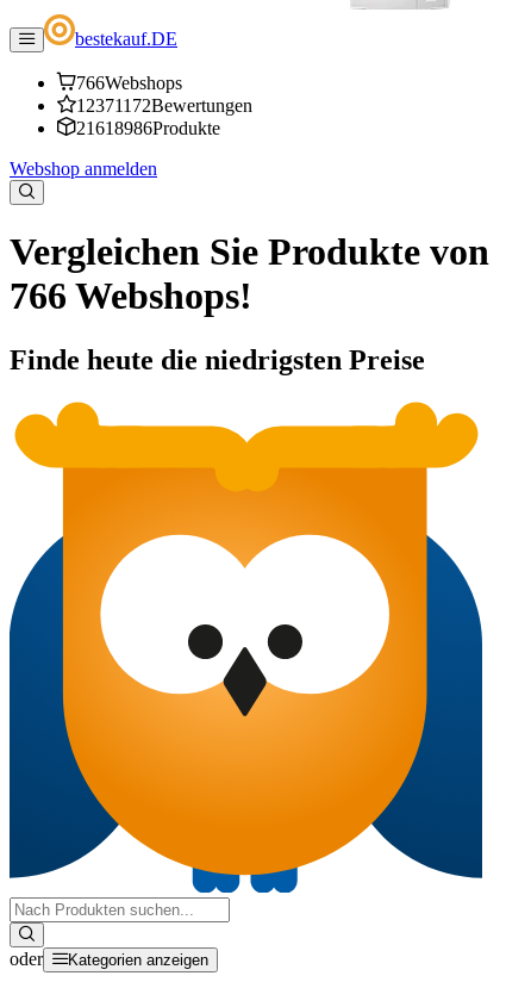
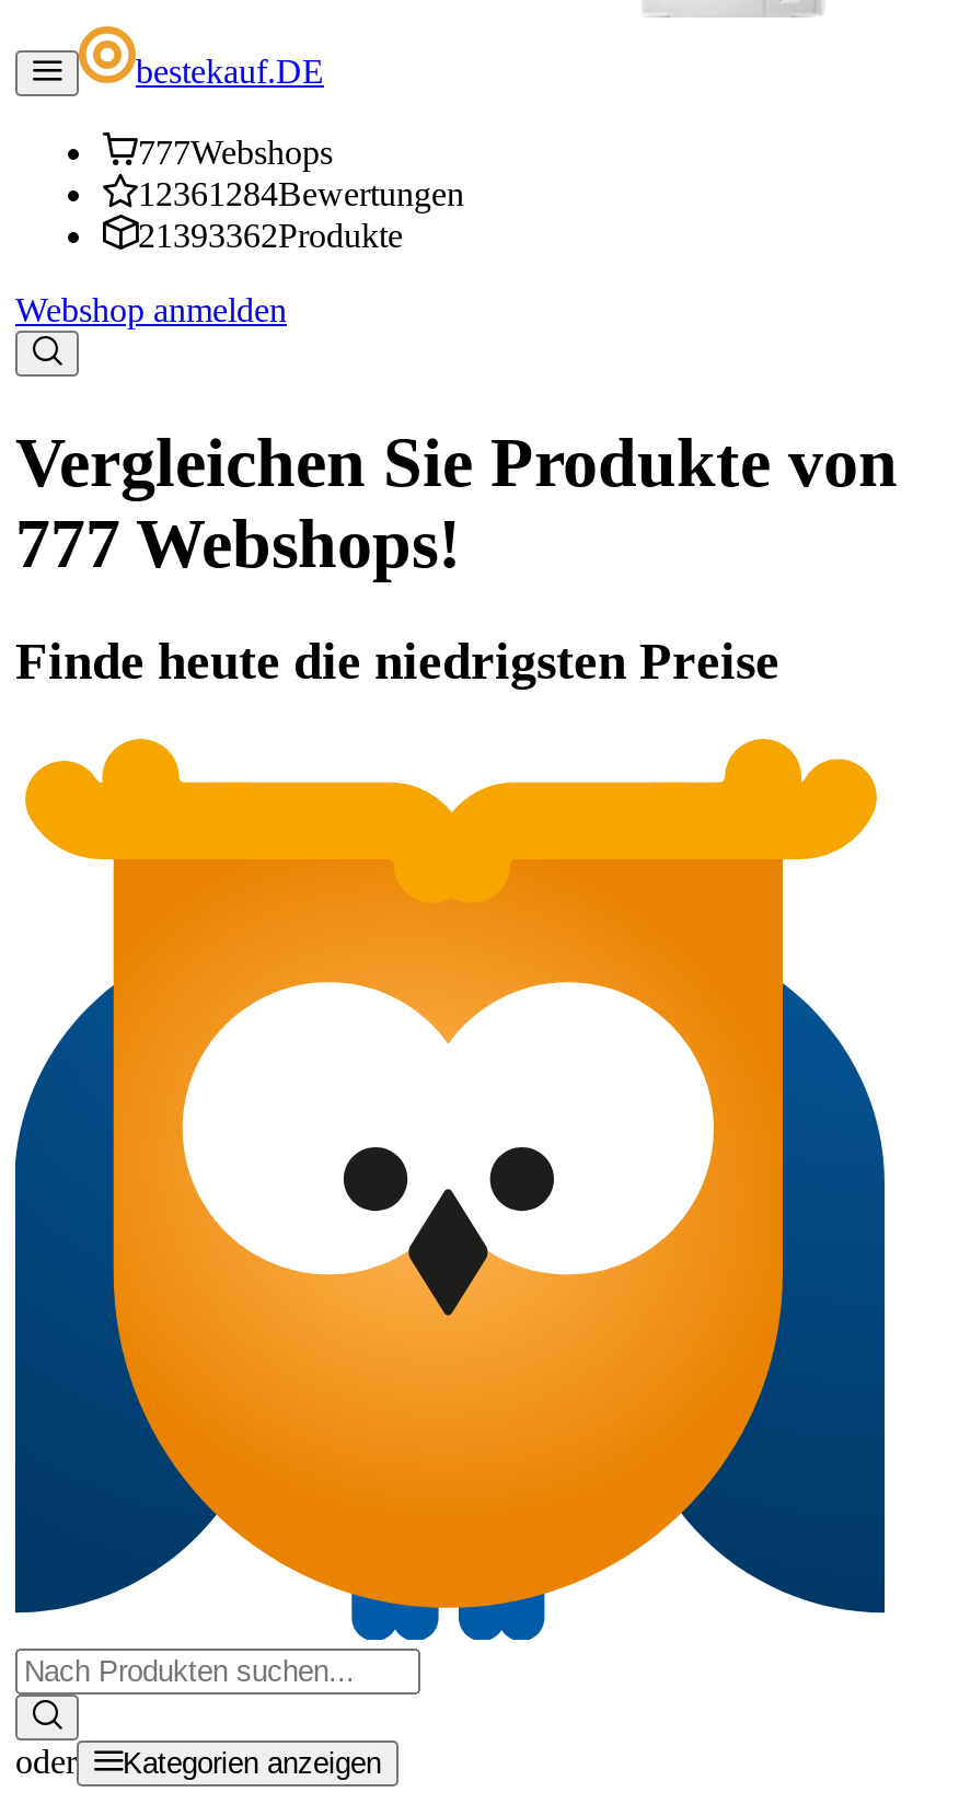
- 766Webshops
+ 777Webshops

- 12371172Bewertungen
+ 12361284Bewertungen

- 21618986Produkte
+ 21393362Produkte

- 766 Webshops!
+ 777 Webshops!
